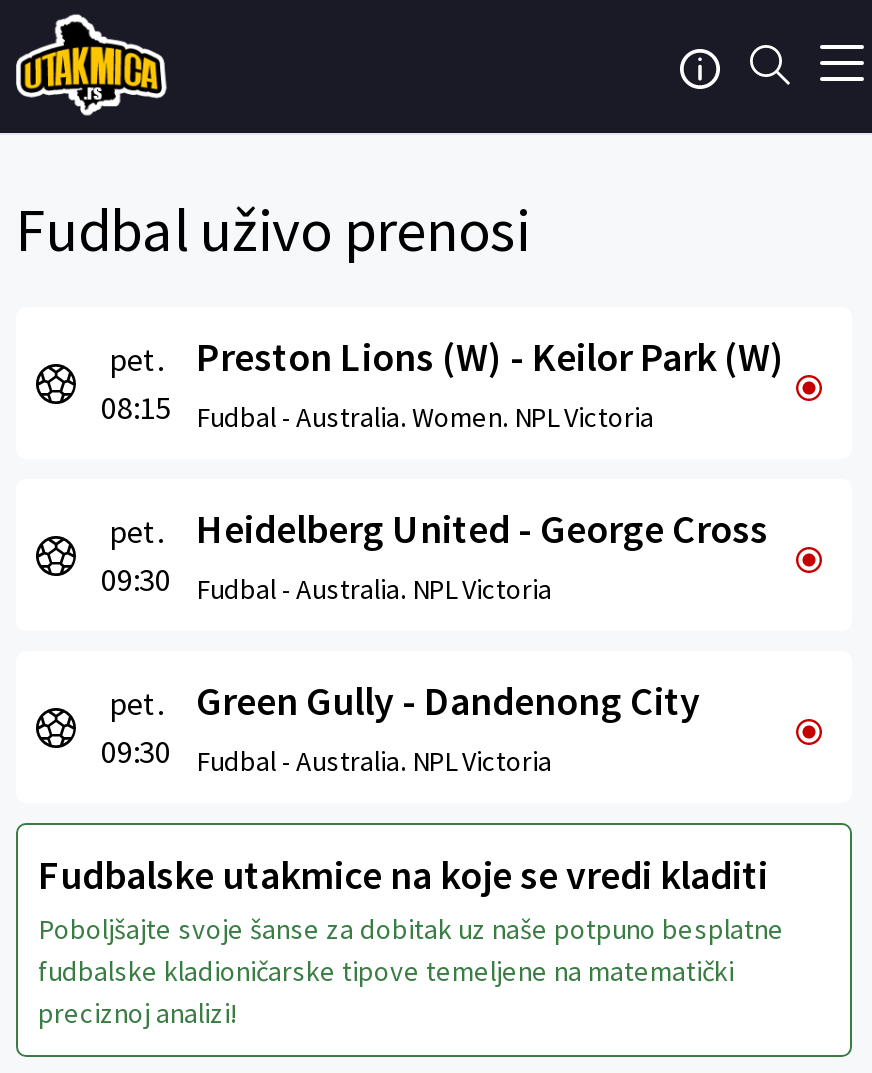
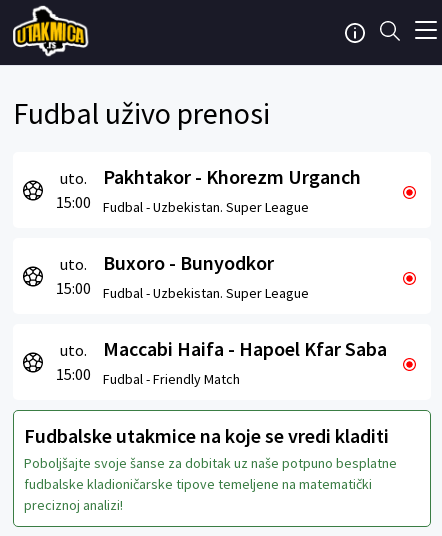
- pet.
- 08:15
+ uto.
+ 15:00

- Preston Lions (W) - Keilor Park (W)
- Fudbal - Australia. Women. NPL Victoria
+ Pakhtakor - Khorezm Urganch
+ Fudbal - Uzbekistan. Super League

- pet.
- 09:30
+ uto.
+ 15:00

- Heidelberg United - George Cross
- Fudbal - Australia. NPL Victoria
+ Buxoro - Bunyodkor
+ Fudbal - Uzbekistan. Super League

- pet.
- 09:30
+ uto.
+ 15:00

- Green Gully - Dandenong City
- Fudbal - Australia. NPL Victoria
+ Maccabi Haifa - Hapoel Kfar Saba
+ Fudbal - Friendly Match
